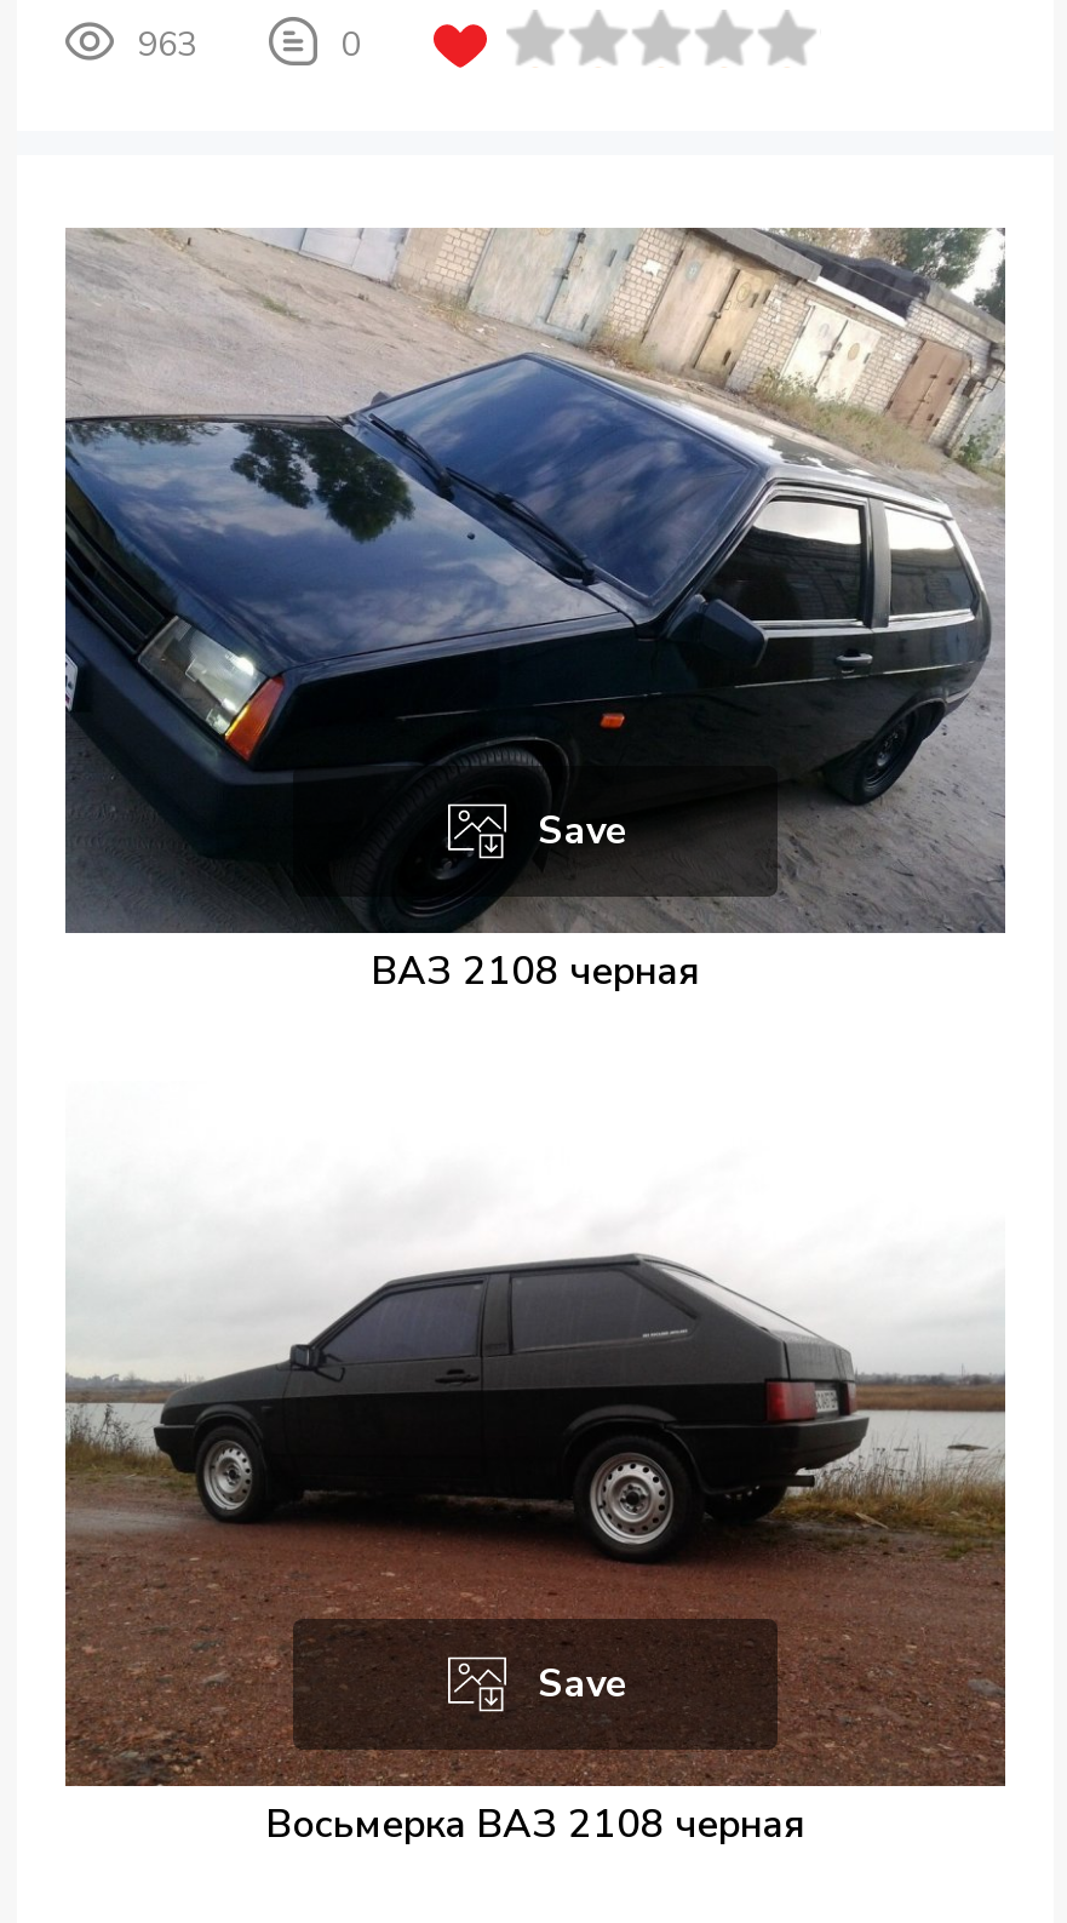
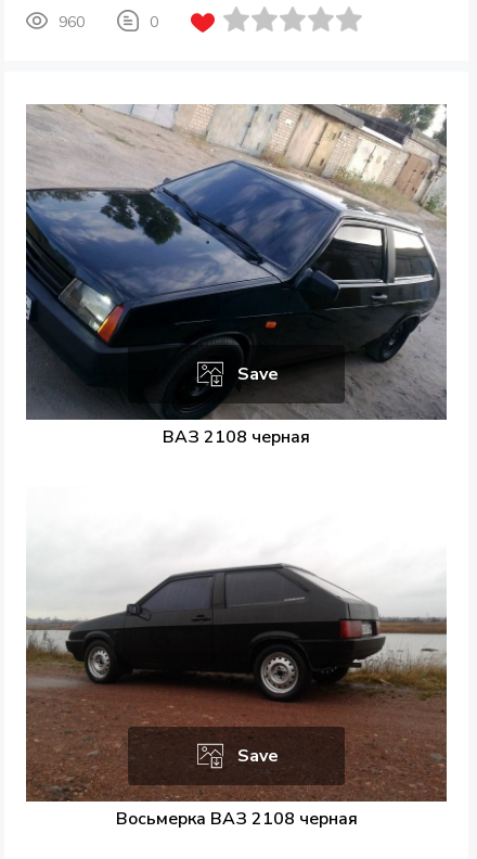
- 963
+ 960
